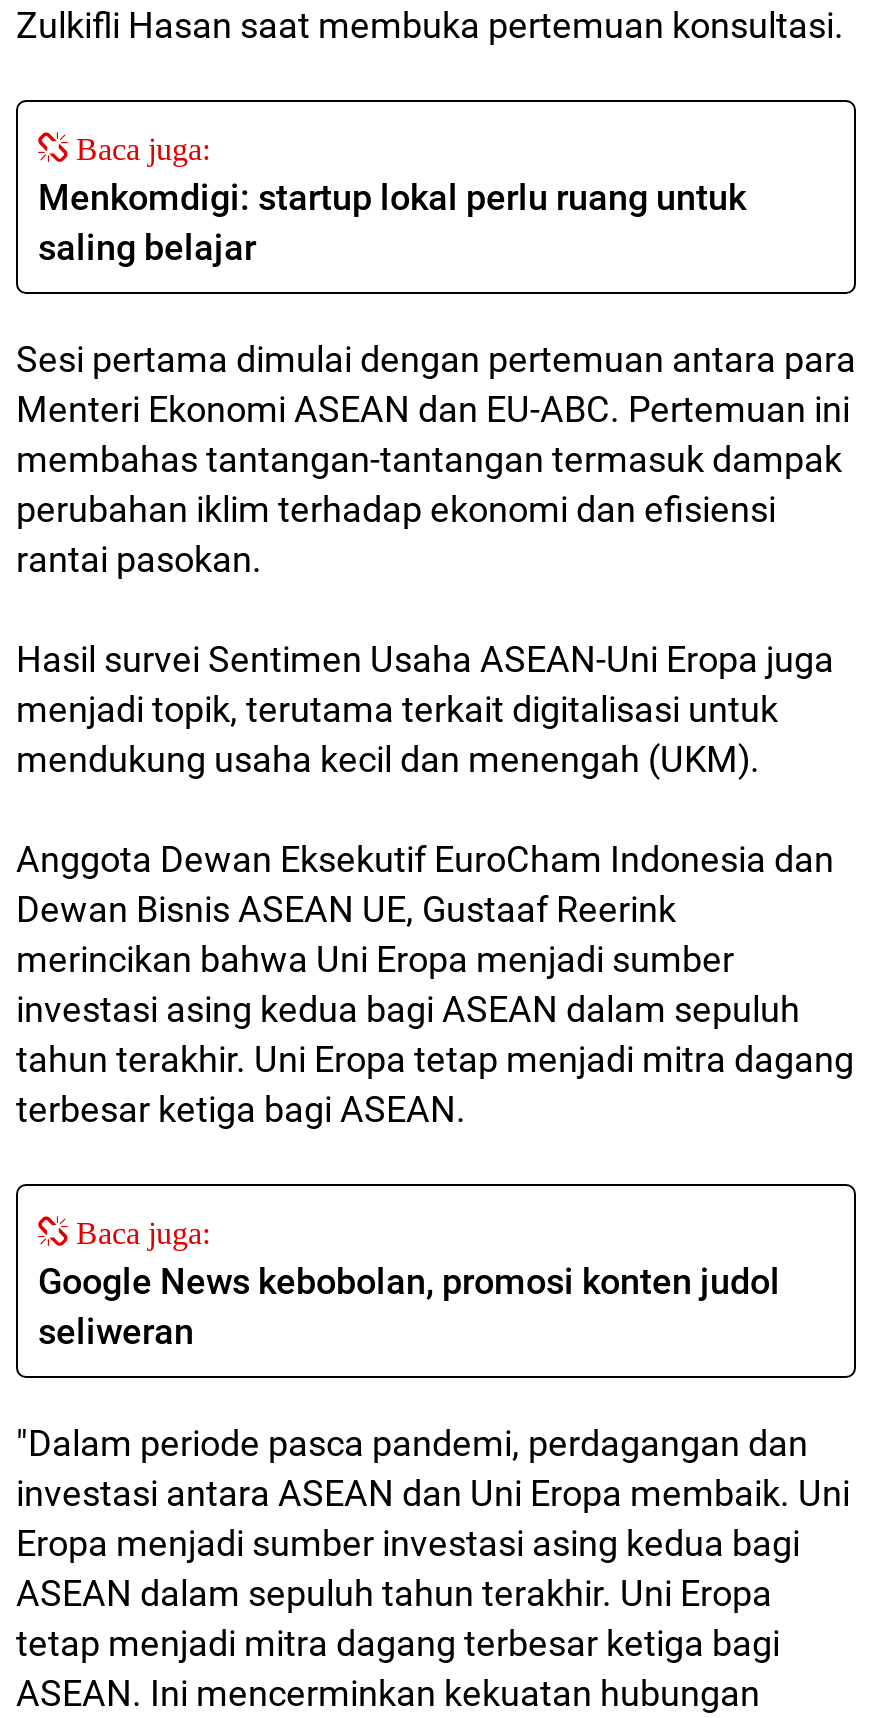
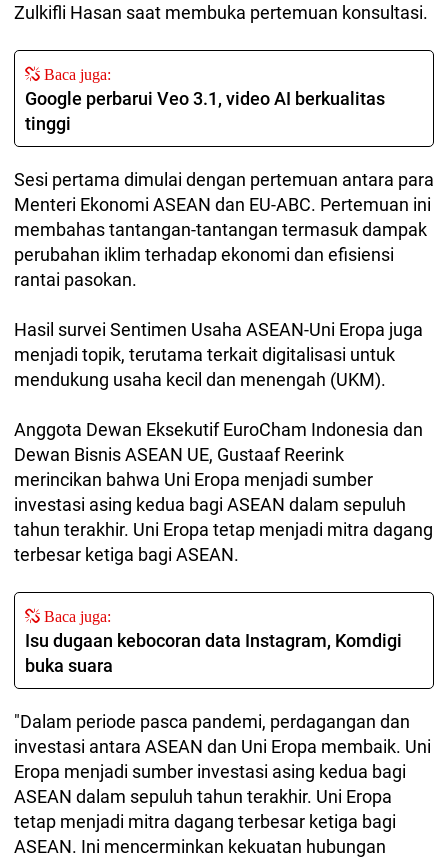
- Menkomdigi: startup lokal perlu ruang untuk
- saling belajar
+ Google perbarui Veo 3.1, video AI berkualitas
+ tinggi

- Google News kebobolan, promosi konten judol
- seliweran
+ Isu dugaan kebocoran data Instagram, Komdigi
+ buka suara
